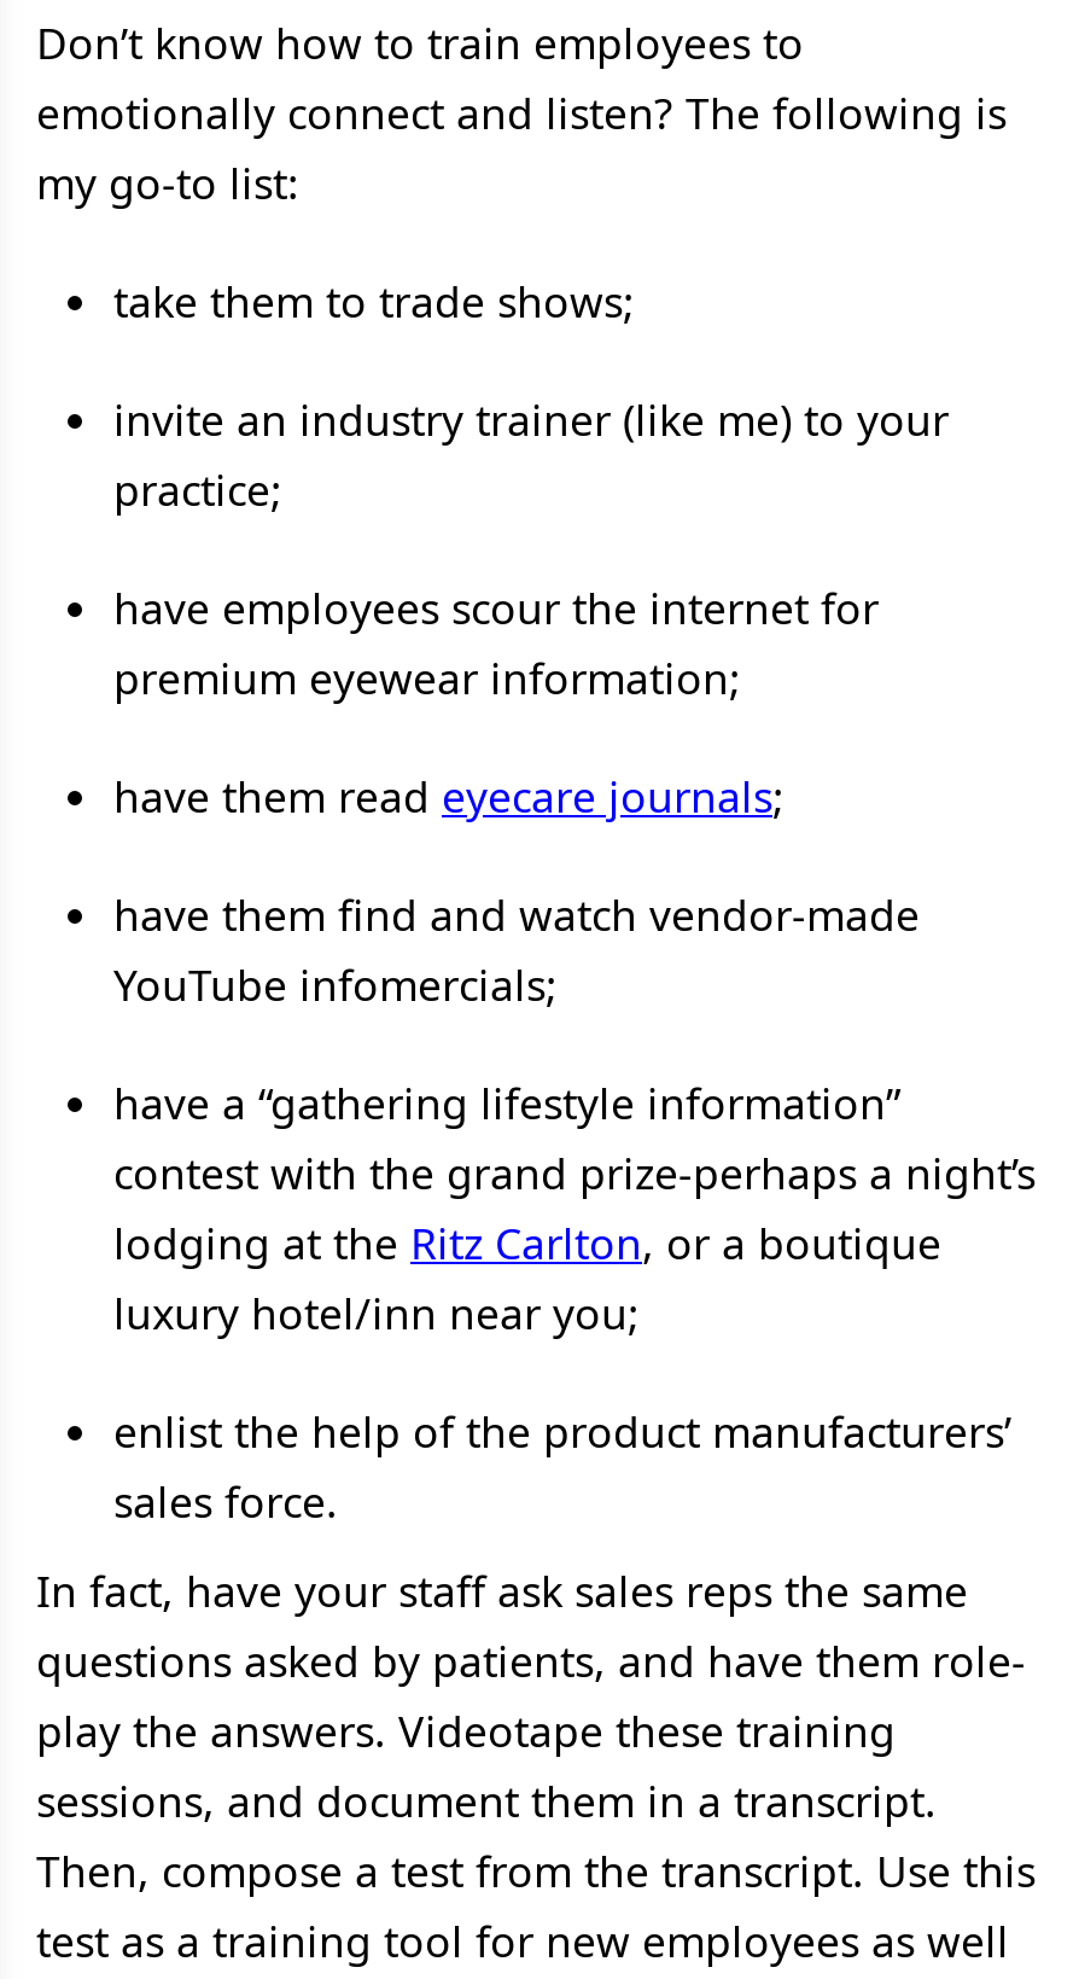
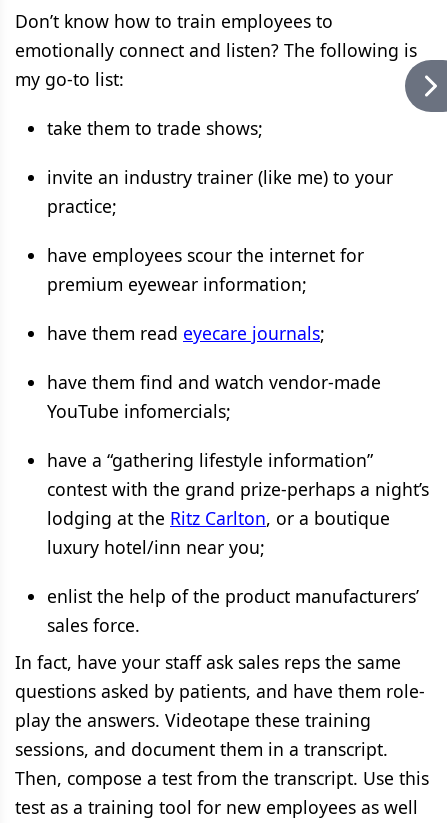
+ [image]
